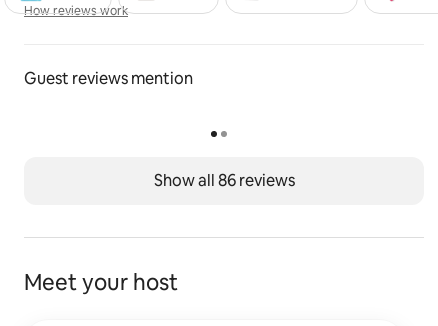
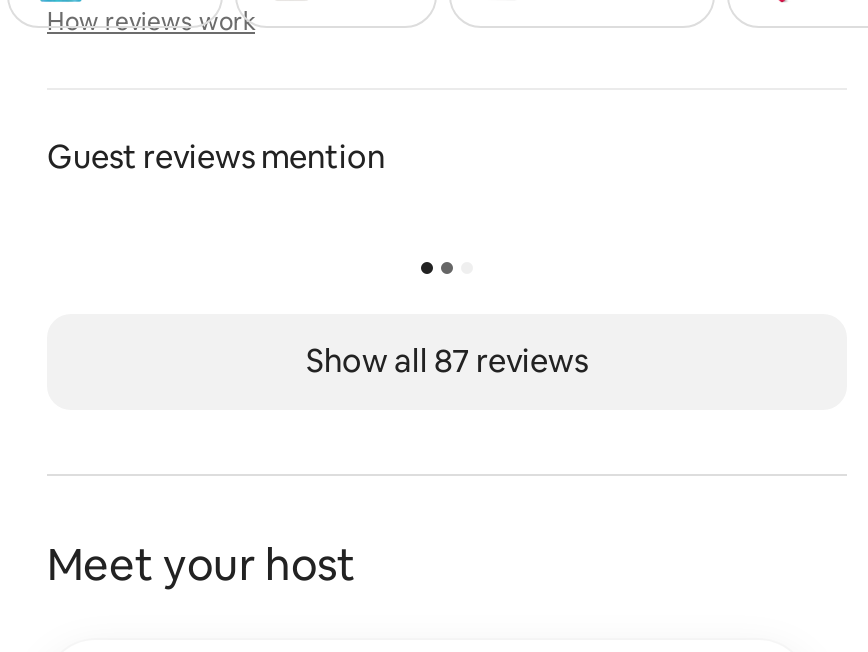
- Show all 86 reviews
+ Show all 87 reviews
